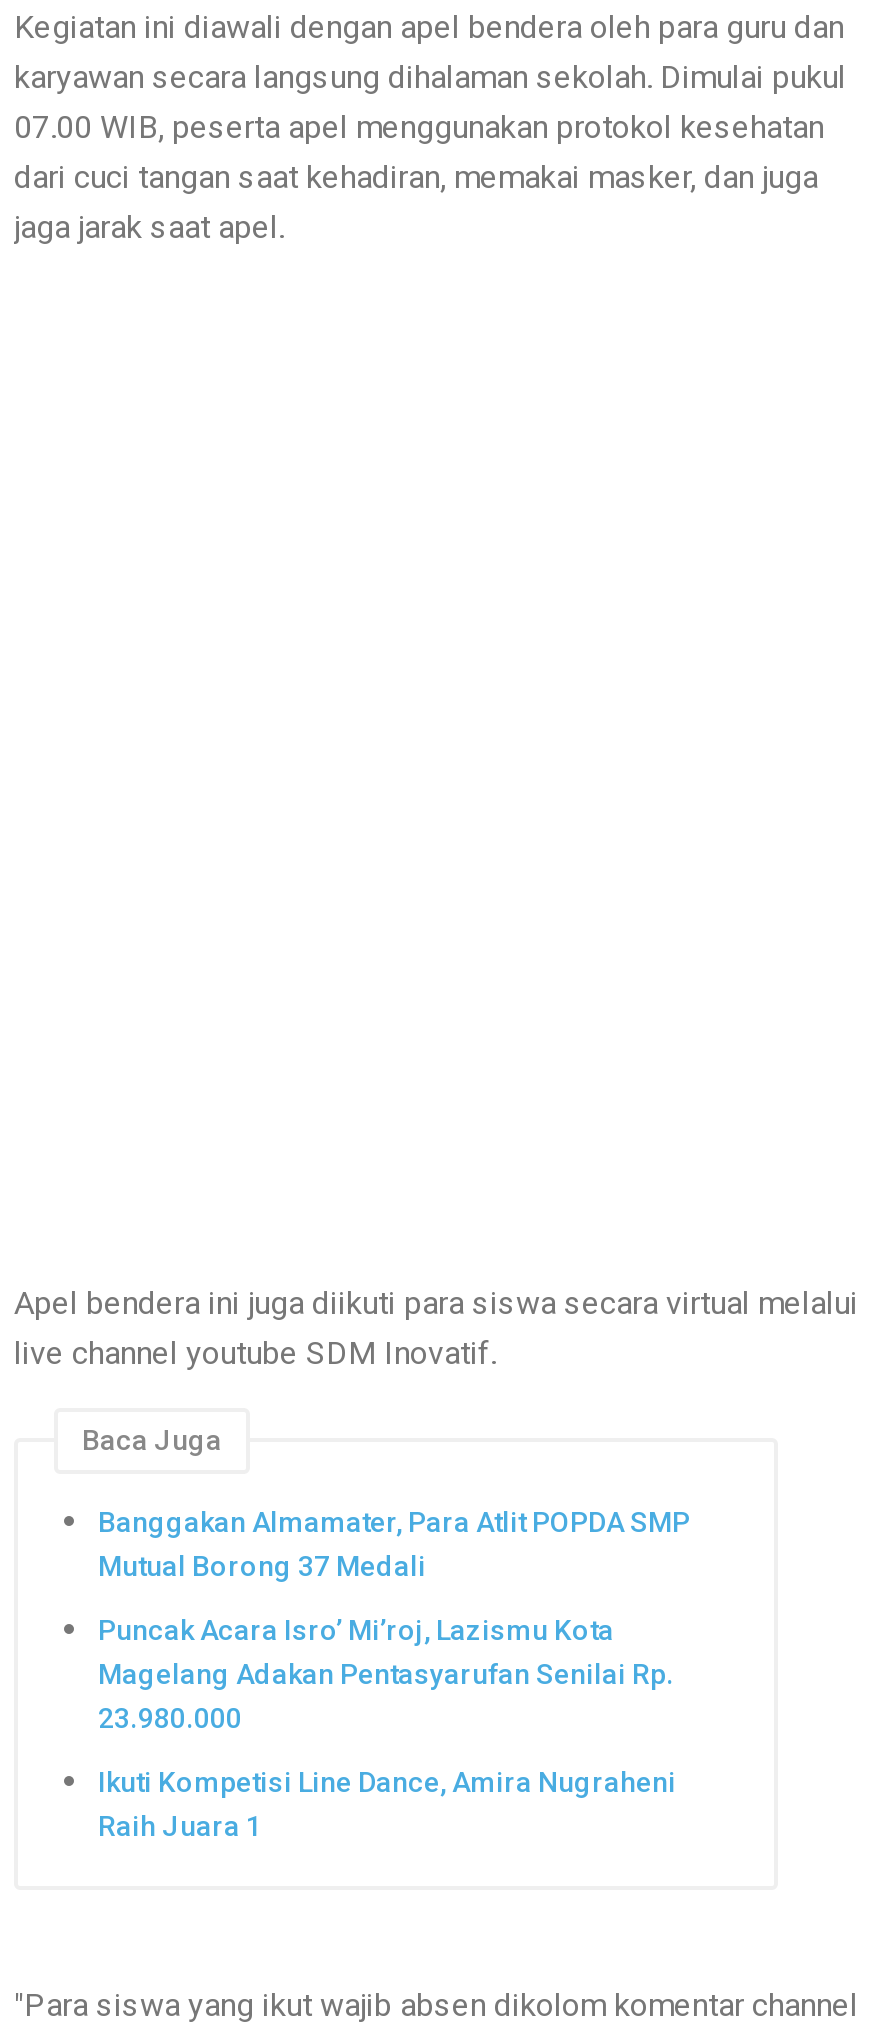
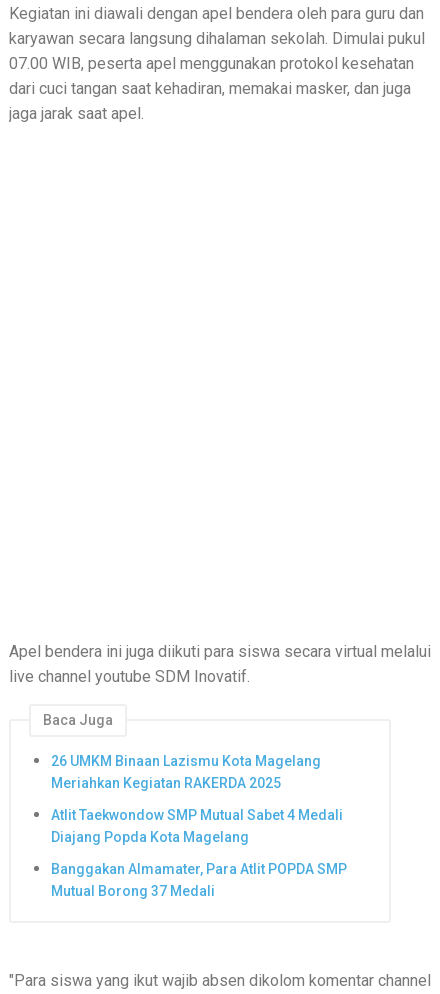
+ 26 UMKM Binaan Lazismu Kota Magelang
+ Meriahkan Kegiatan RAKERDA 2025
+ Atlit Taekwondow SMP Mutual Sabet 4 Medali
+ Diajang Popda Kota Magelang

moved down: Banggakan Almamater, Para Atlit POPDA SMP | Mutual Borong 37 Medali

- Puncak Acara Isro’ Mi’roj, Lazismu Kota
- Magelang Adakan Pentasyarufan Senilai Rp.
- 23.980.000
- Ikuti Kompetisi Line Dance, Amira Nugraheni
- Raih Juara 1
